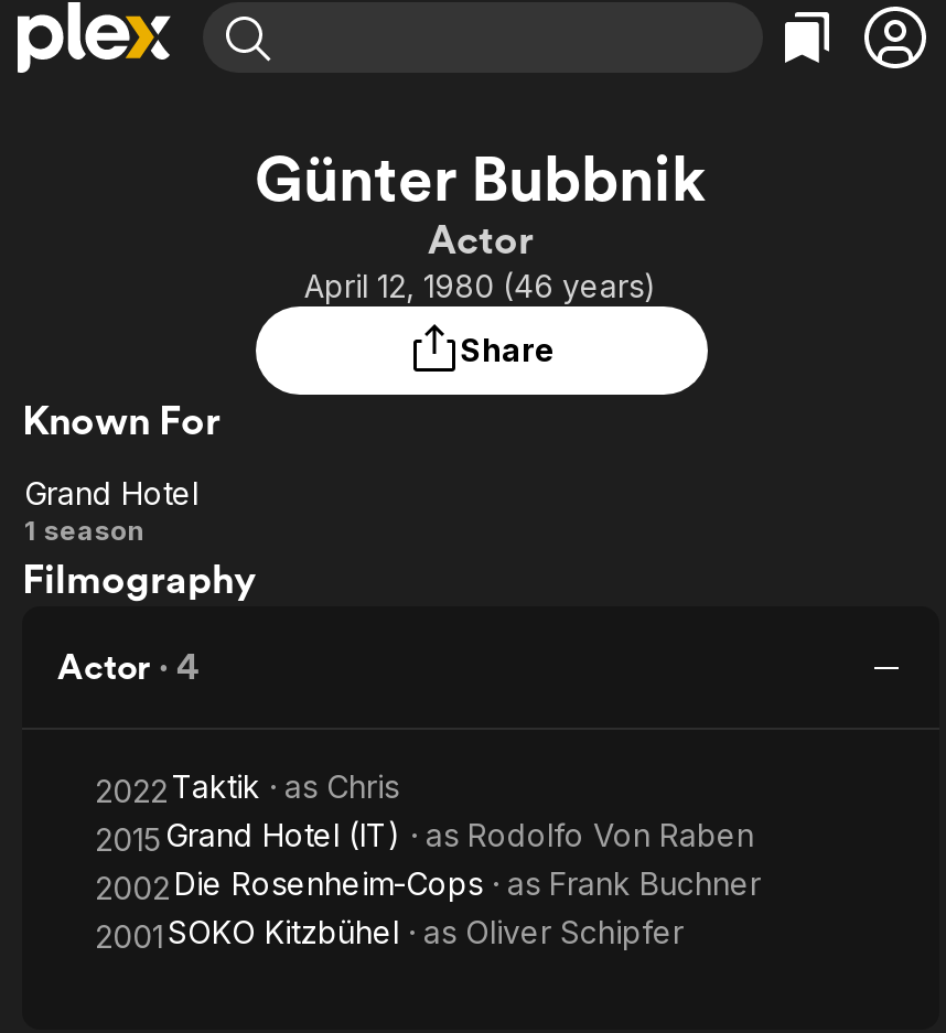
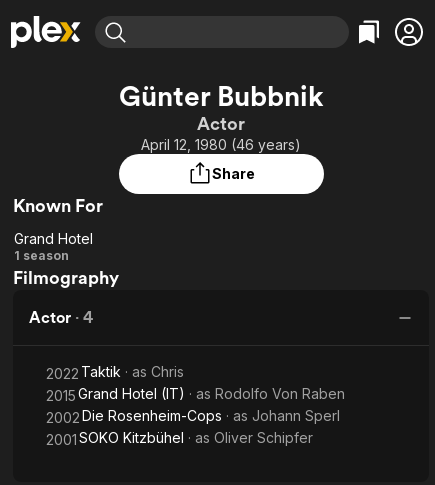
- 2002 Die Rosenheim-Cops · as Frank Buchner
+ 2002 Die Rosenheim-Cops · as Johann Sperl
